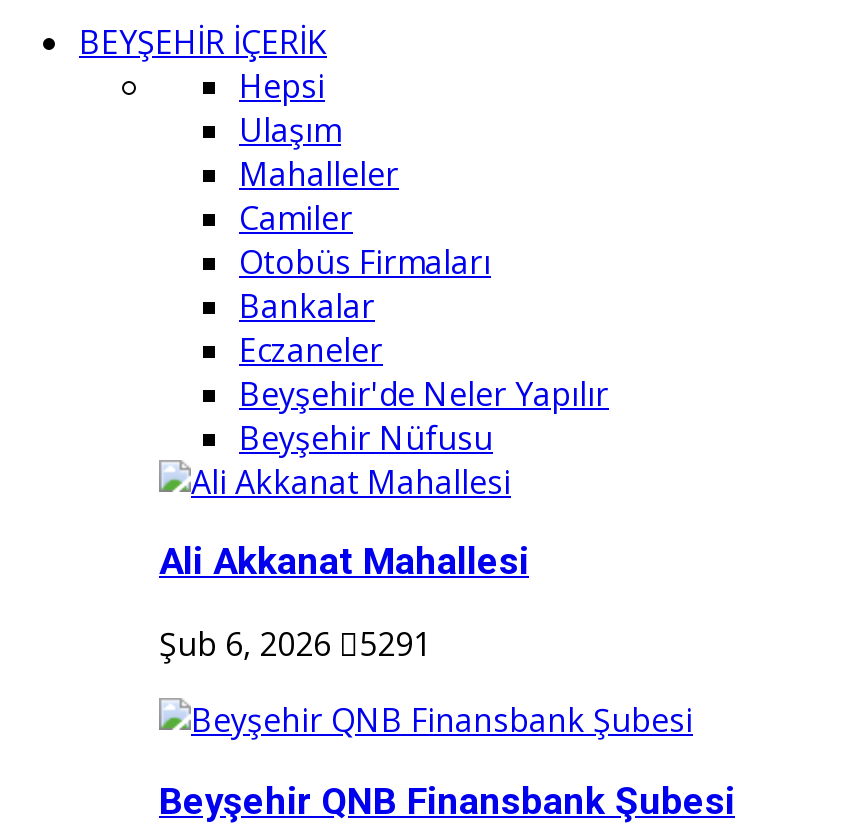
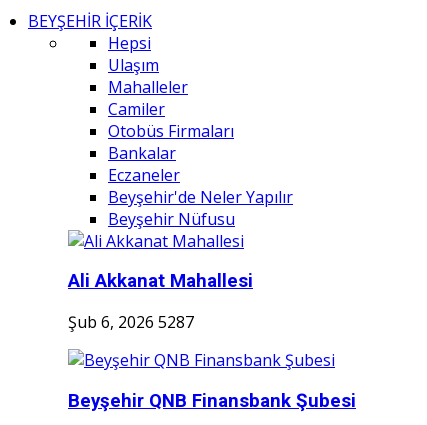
- Şub 6, 2026
- 5291
+ Şub 6, 2026 5287
